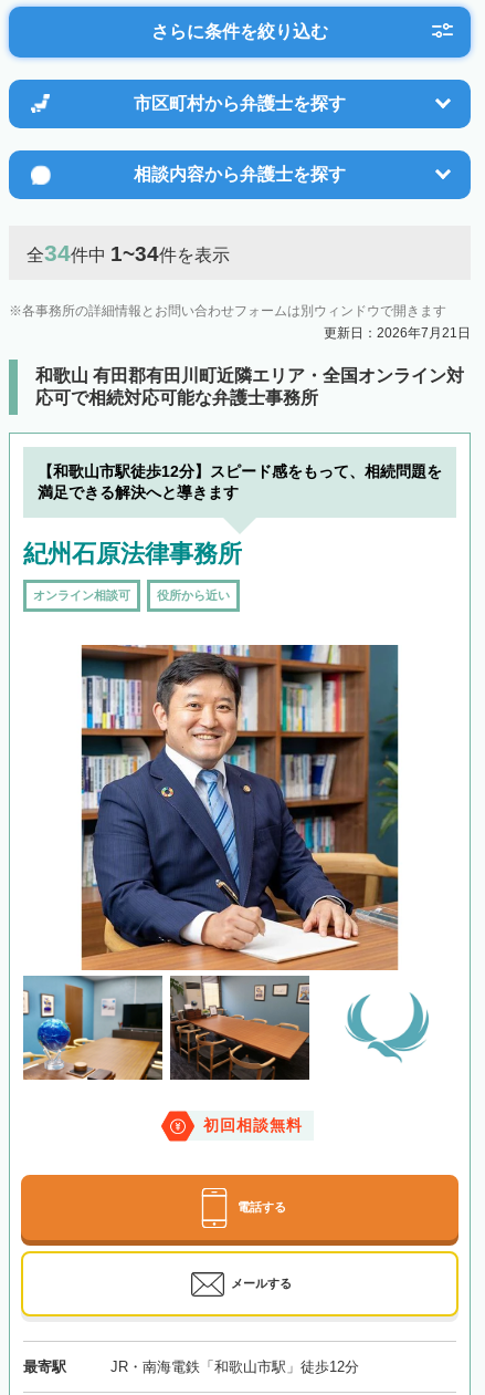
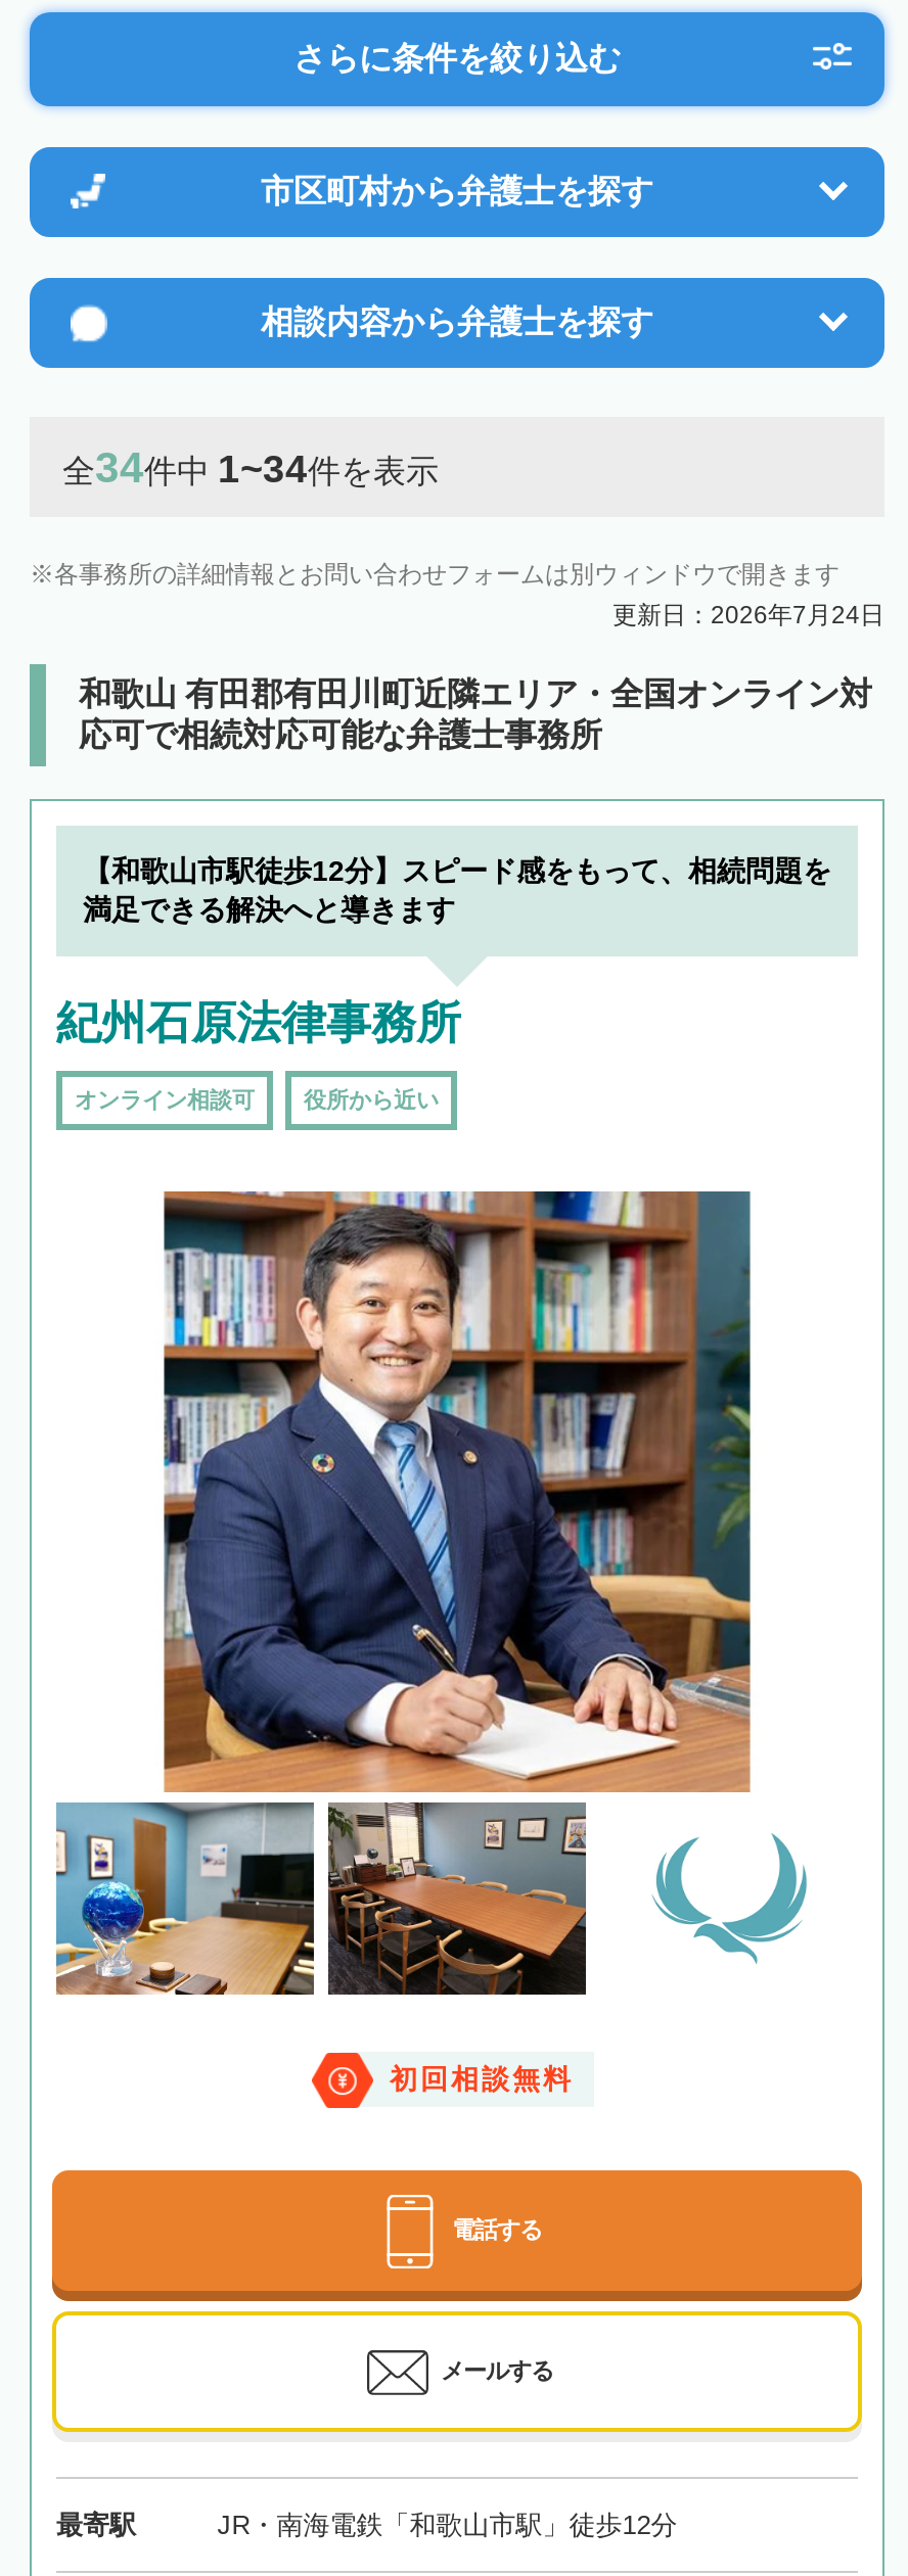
- 更新日：2026年7月21日
+ 更新日：2026年7月24日
